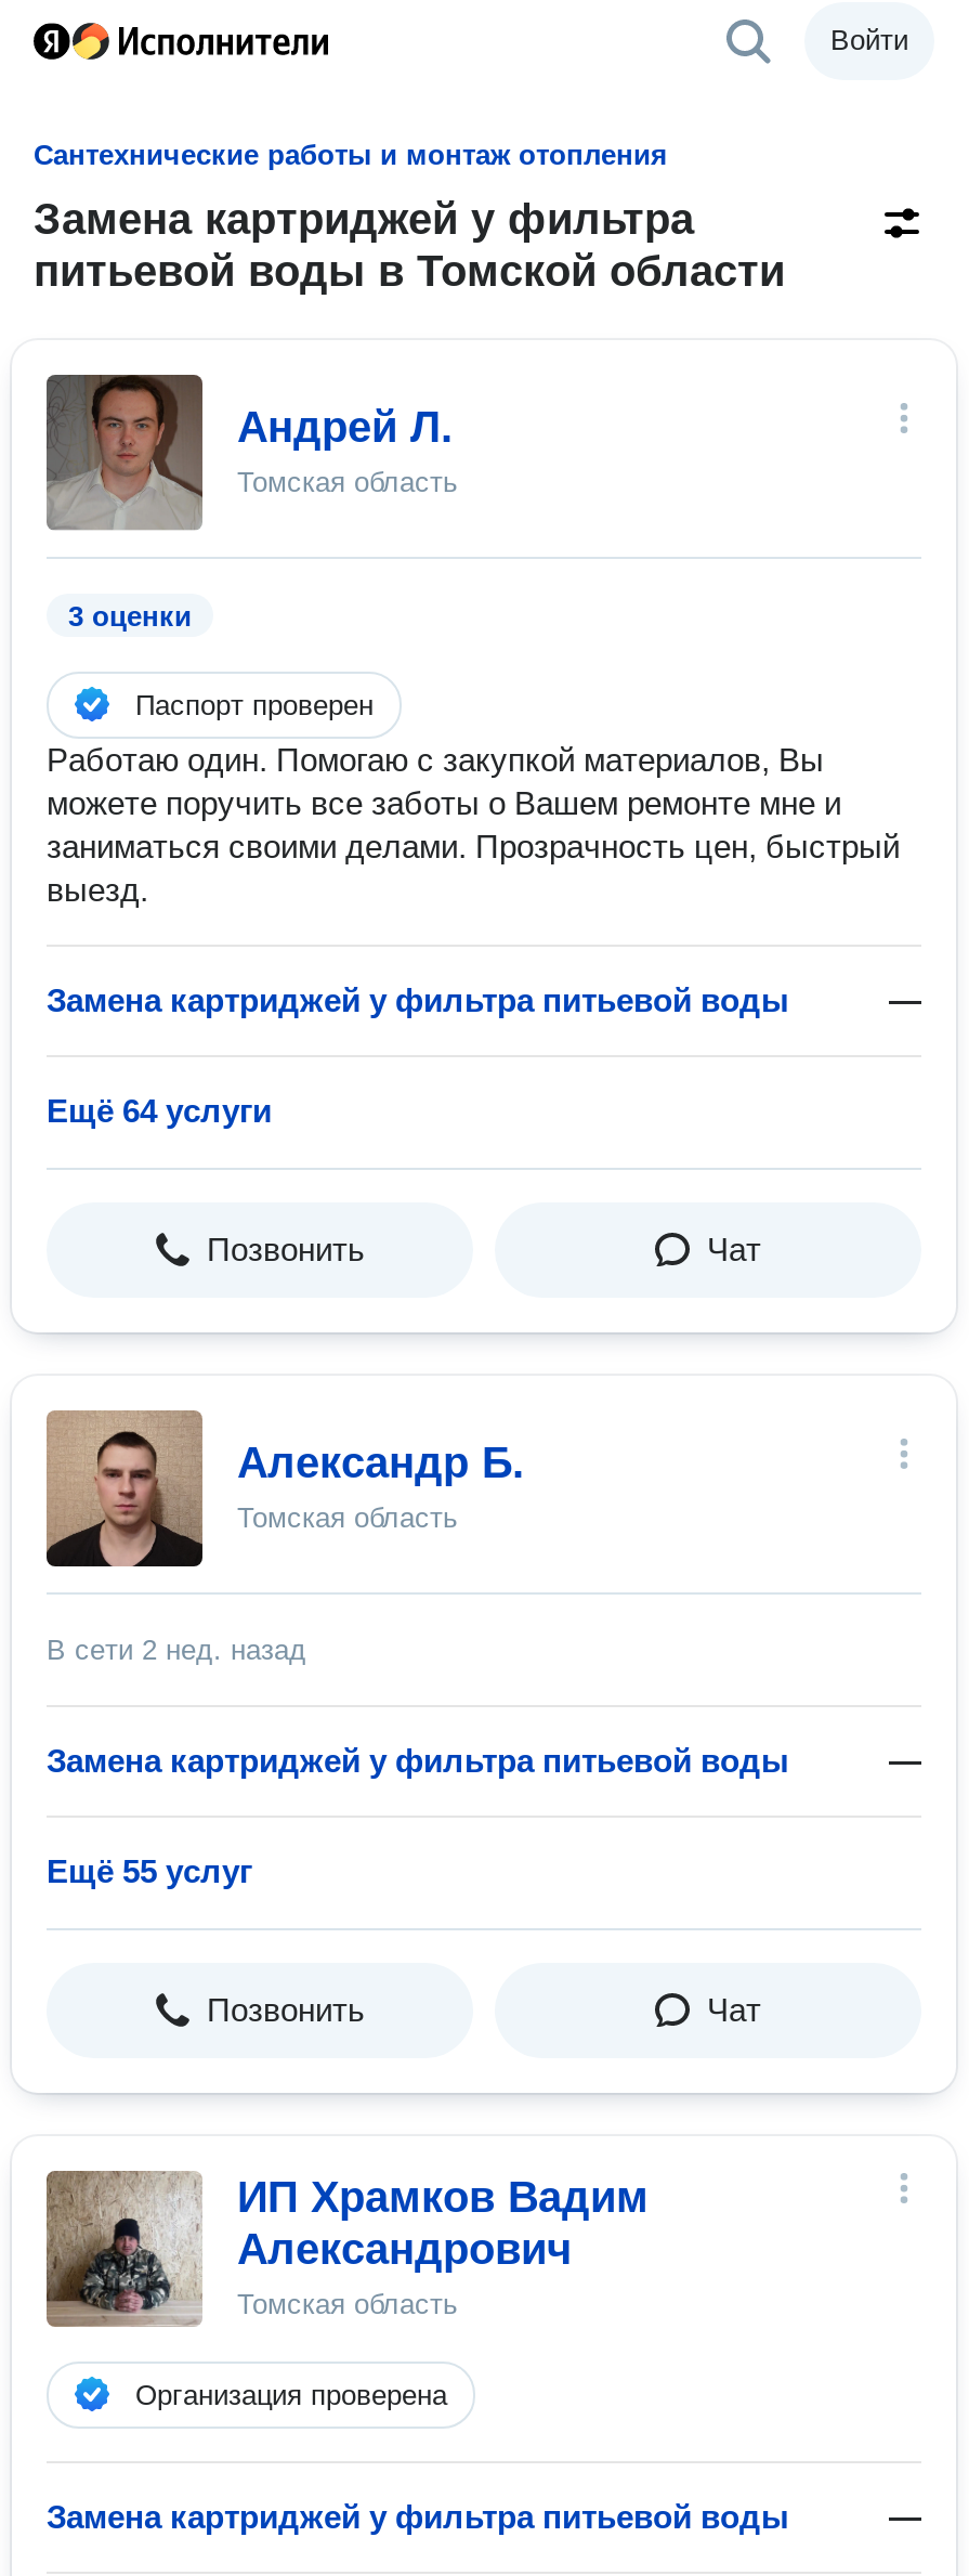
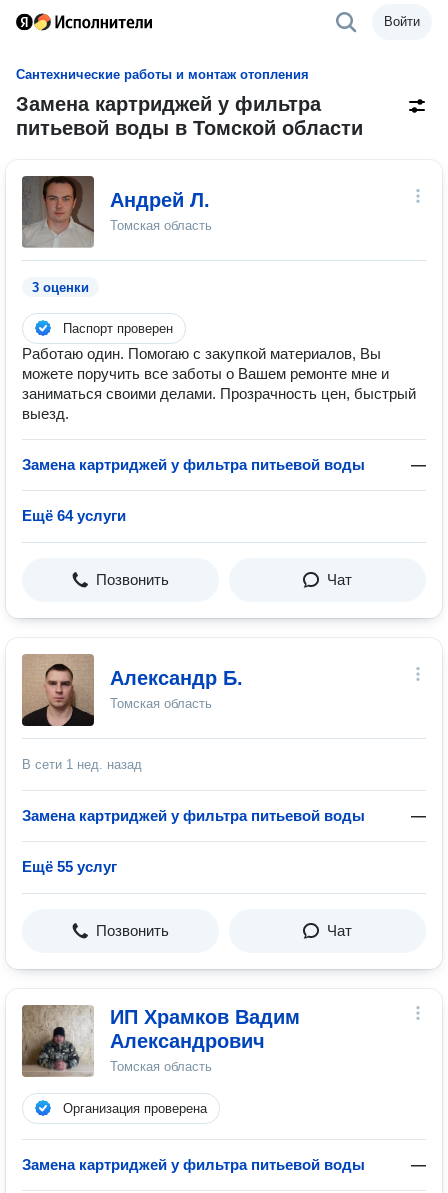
- В сети 2 нед. назад
+ В сети 1 нед. назад
